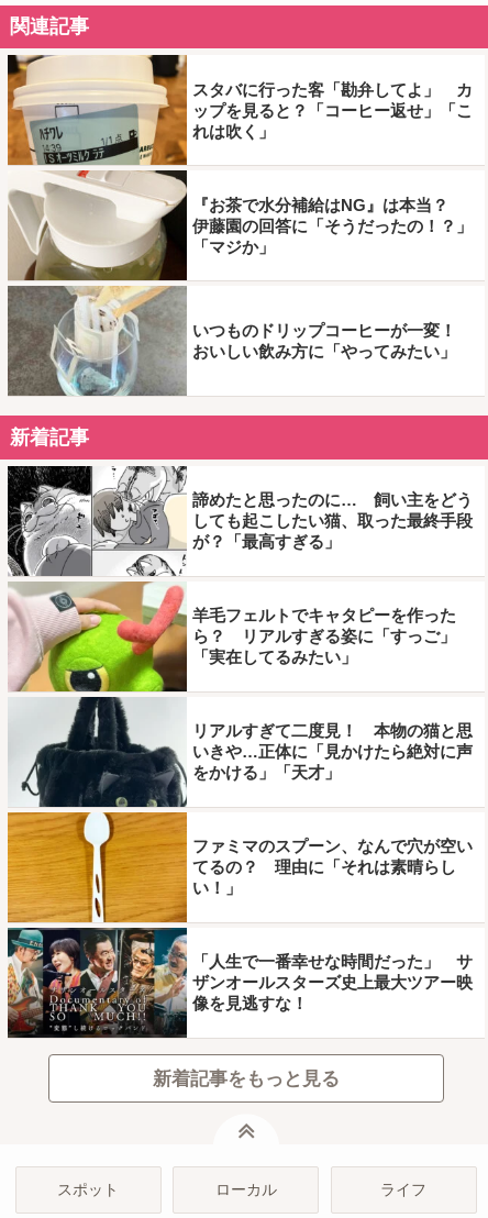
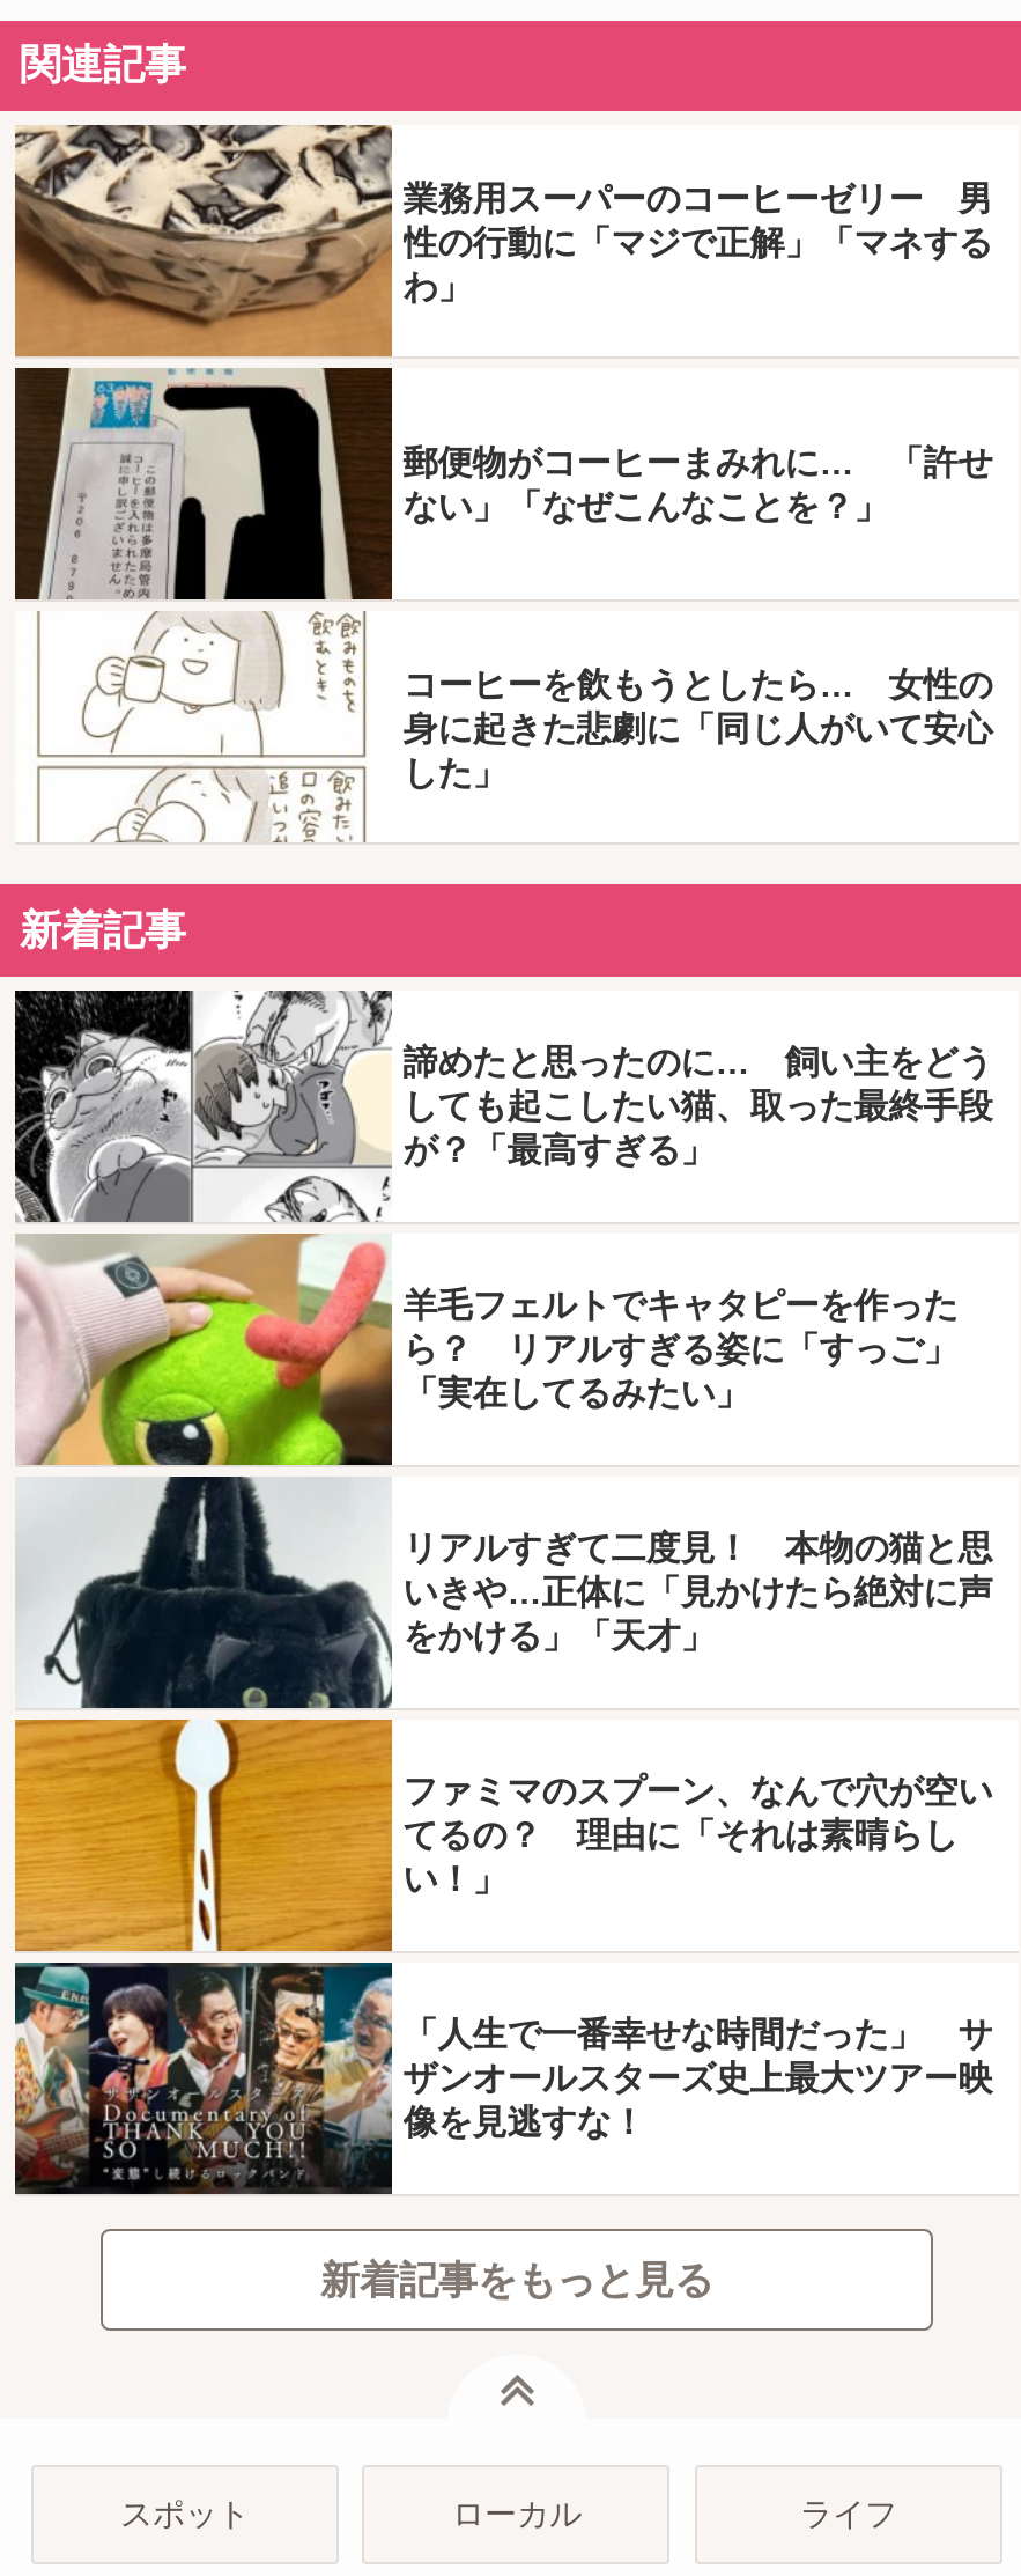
- [image]
- スタバに行った客「勘弁してよ」 カ
- ップを見ると？「コーヒー返せ」「こ
- れは吹く」
+ [image]
+ 業務用スーパーのコーヒーゼリー 男
+ 性の行動に「マジで正解」「マネする
+ わ」

- 『お茶で水分補給はNG』は本当？
- 伊藤園の回答に「そうだったの！？」
- 「マジか」
+ 郵便物がコーヒーまみれに… 「許せ
+ ない」「なぜこんなことを？」

- いつものドリップコーヒーが一変！
- おいしい飲み方に「やってみたい」
+ コーヒーを飲もうとしたら… 女性の
+ 身に起きた悲劇に「同じ人がいて安心
+ した」
